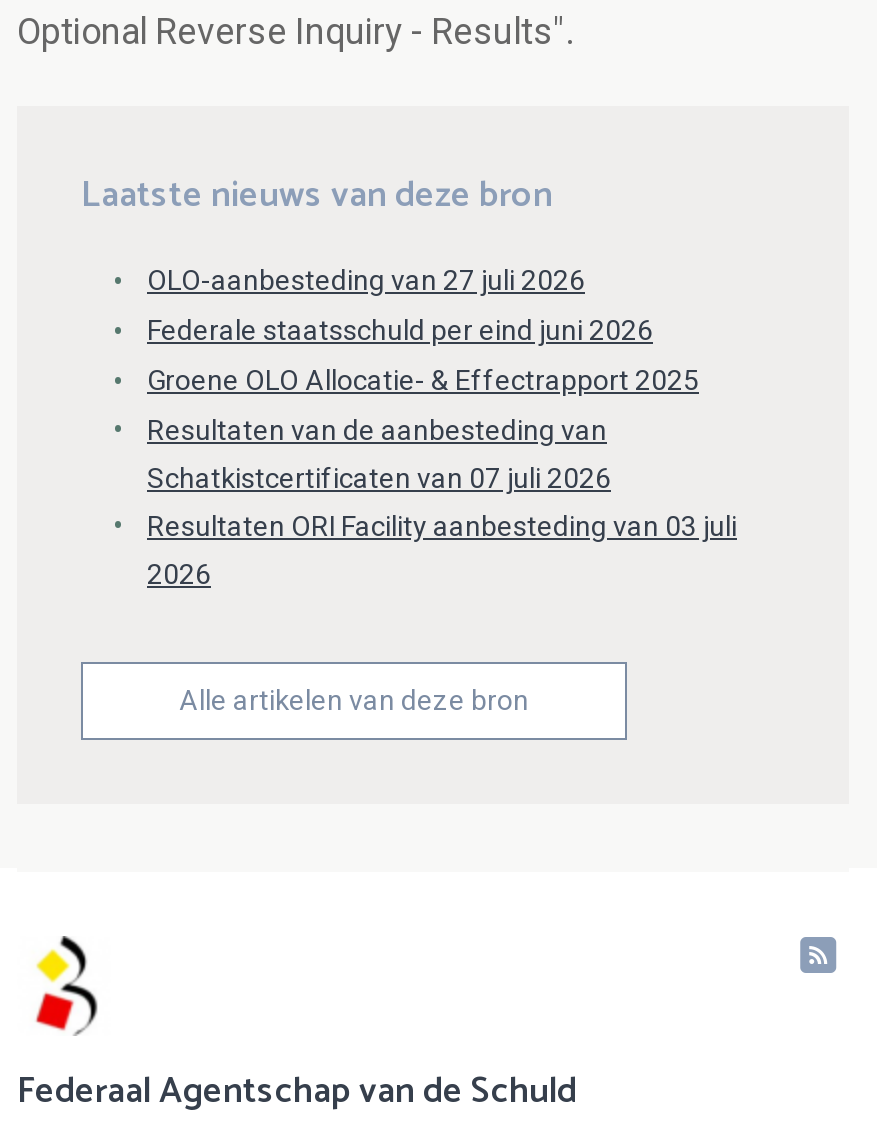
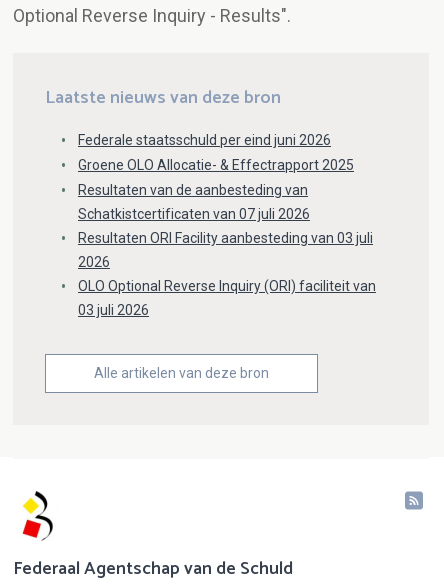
- OLO-aanbesteding van 27 juli 2026

moved up: Federale staatsschuld per eind juni 2026 | Groene OLO Allocatie- & Effectrapport 2025 | Resultaten van de aanbesteding van | Schatkistcertificaten van 07 juli 2026 | Resultaten ORI Facility aanbesteding van 03 juli | 2026

+ OLO Optional Reverse Inquiry (ORI) faciliteit van
+ 03 juli 2026
